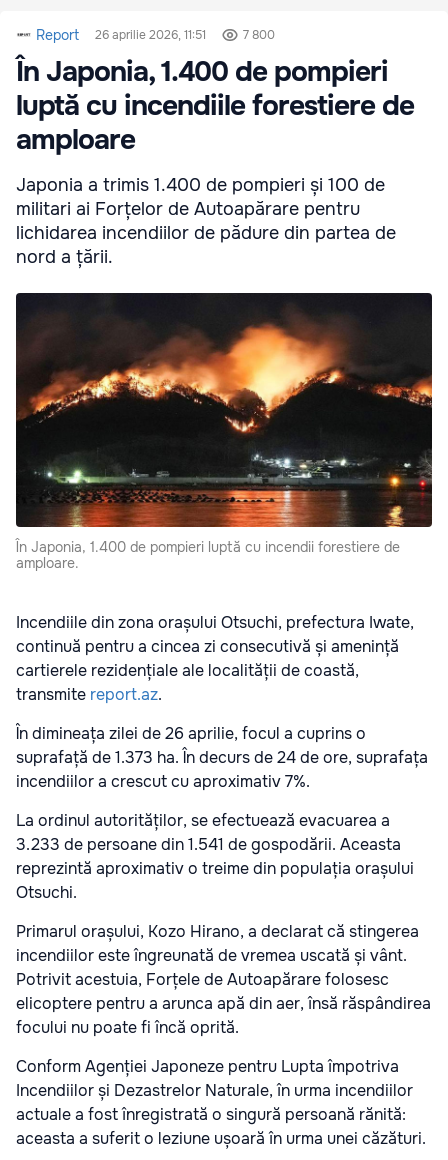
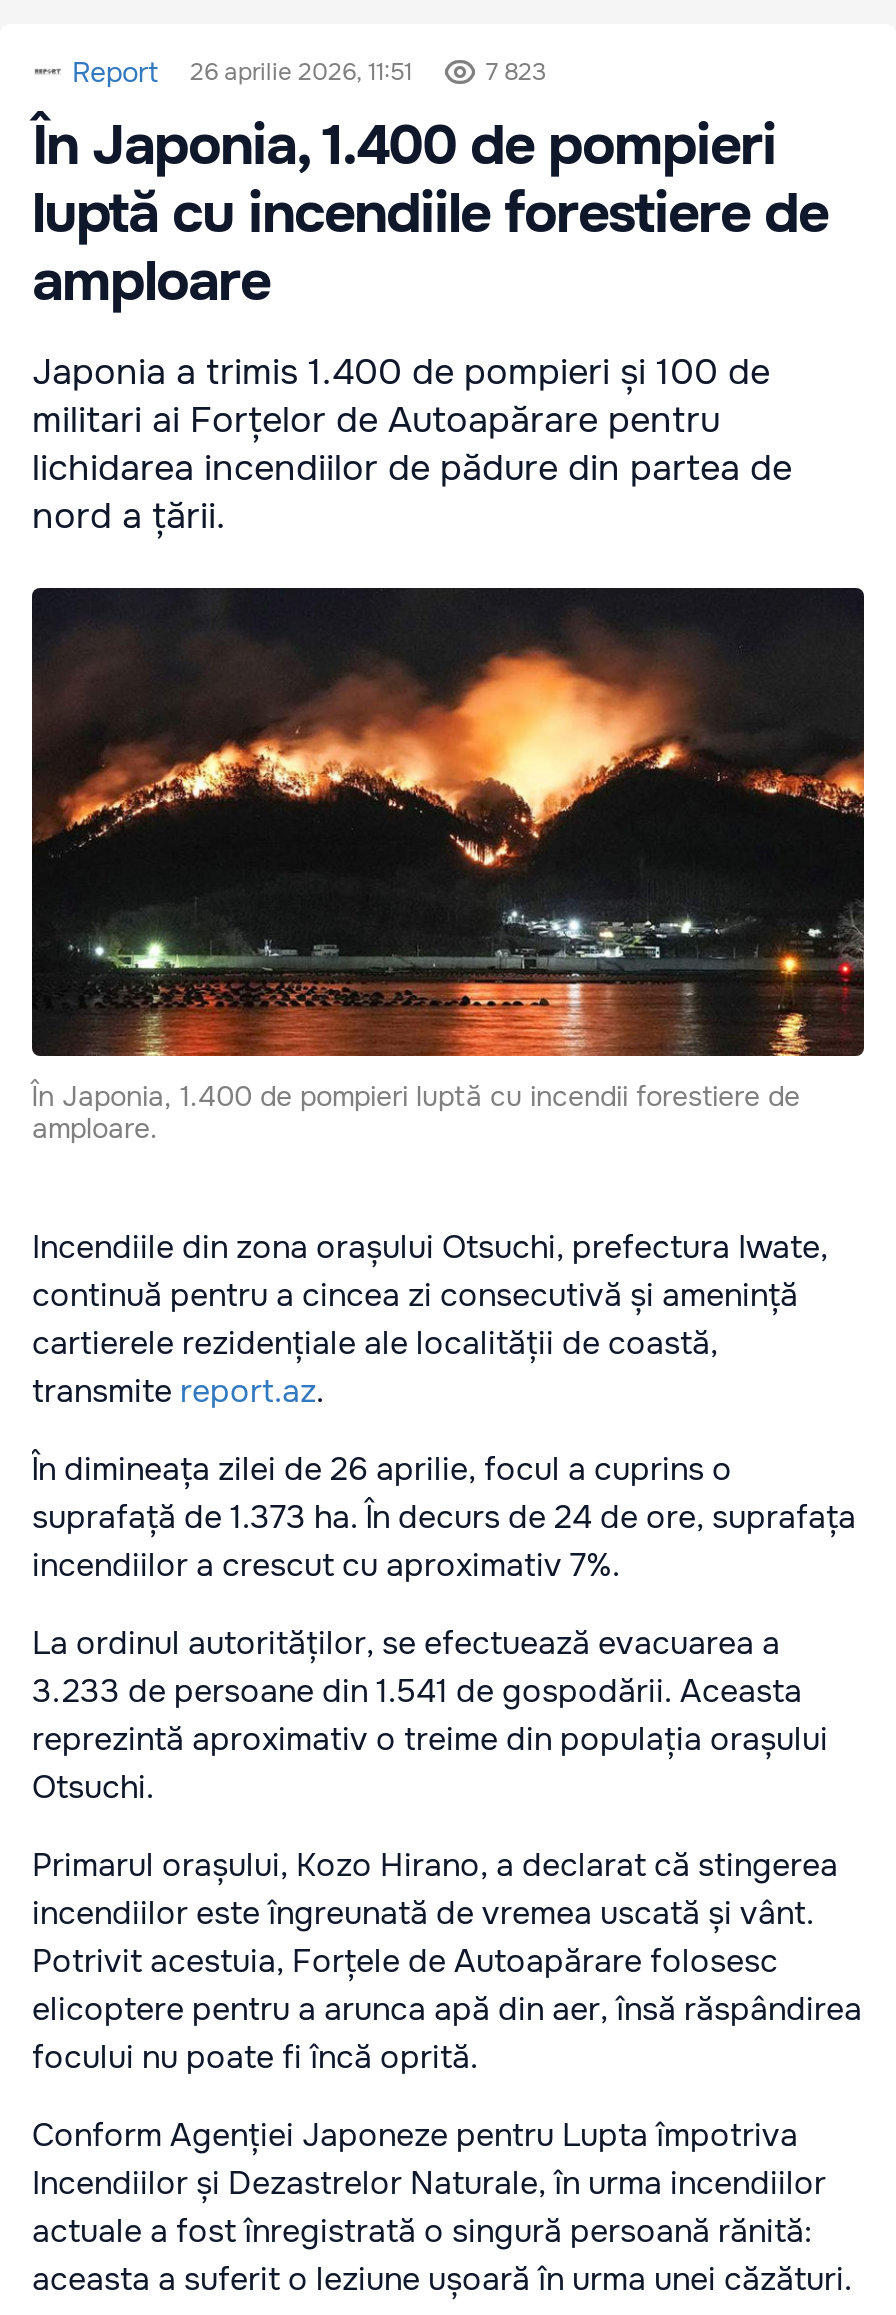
- 7 800
+ 7 823
